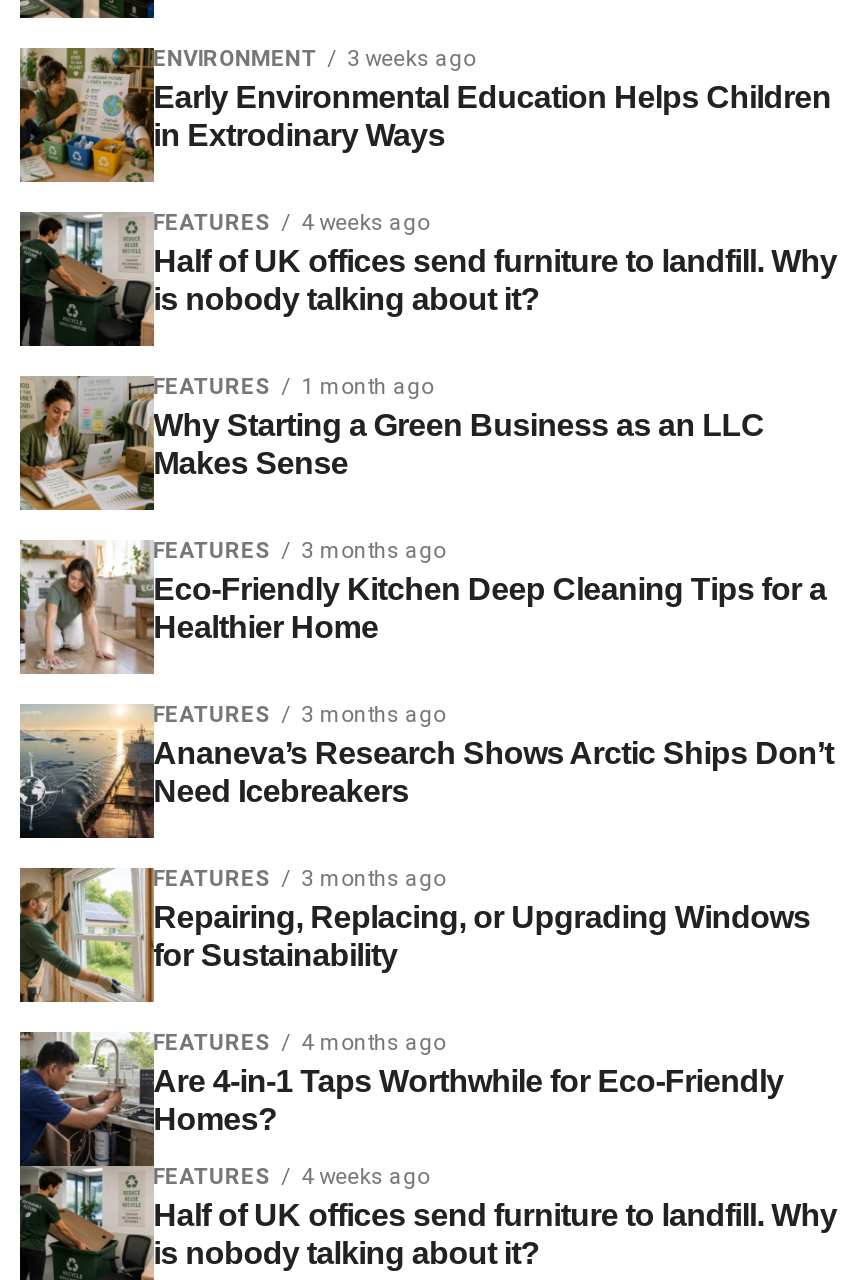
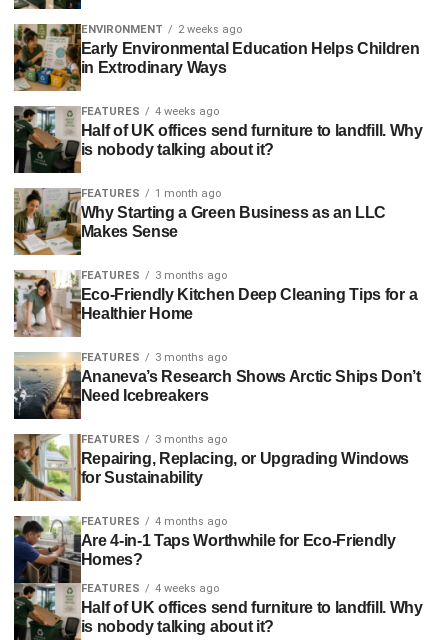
- 3 weeks ago
+ 2 weeks ago
